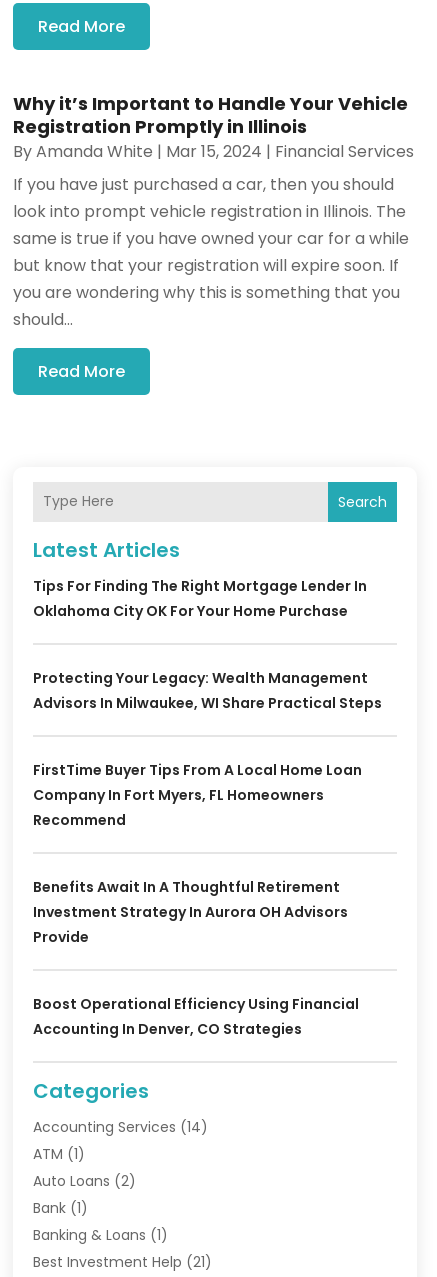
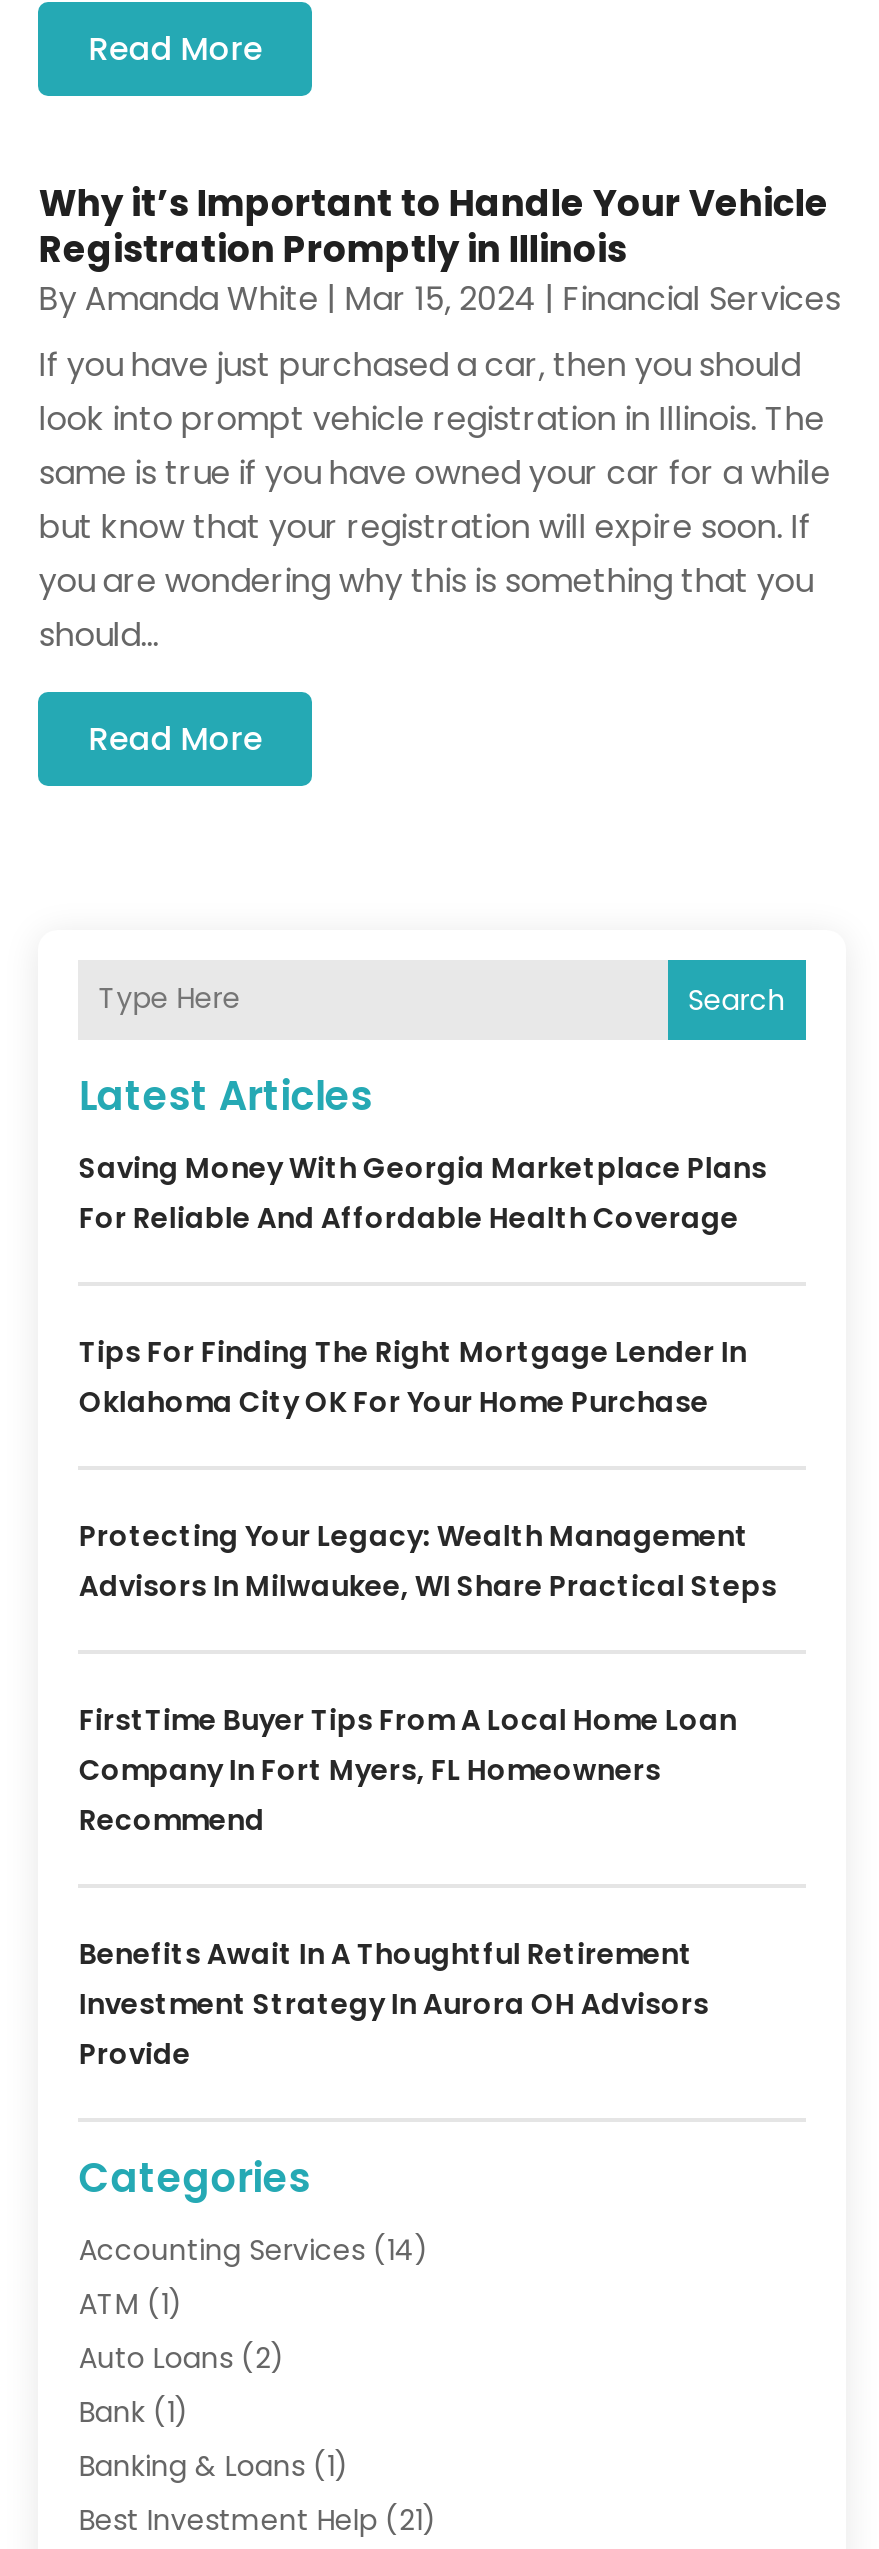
+ Saving Money With Georgia Marketplace Plans
+ For Reliable And Affordable Health Coverage

moved down: Tips For Finding The Right Mortgage Lender In | Oklahoma City OK For Your Home Purchase | Protecting Your Legacy: Wealth Management | ... | Investment Strategy In Aurora OH Advisors | Provide

- Boost Operational Efficiency Using Financial
- Accounting In Denver, CO Strategies
